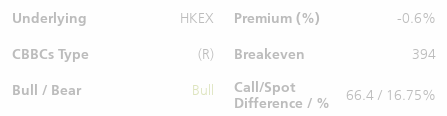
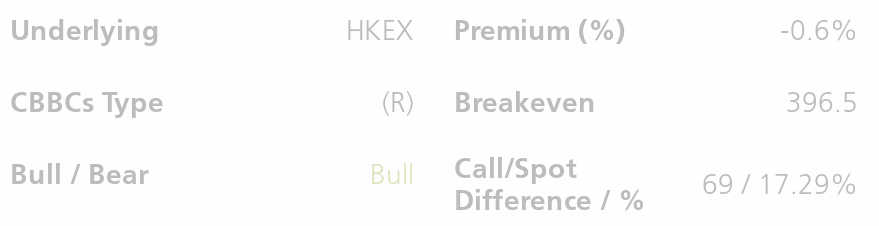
- 394
+ 396.5

- Difference / % 66.4 / 16.75%
+ Difference / % 69 / 17.29%
